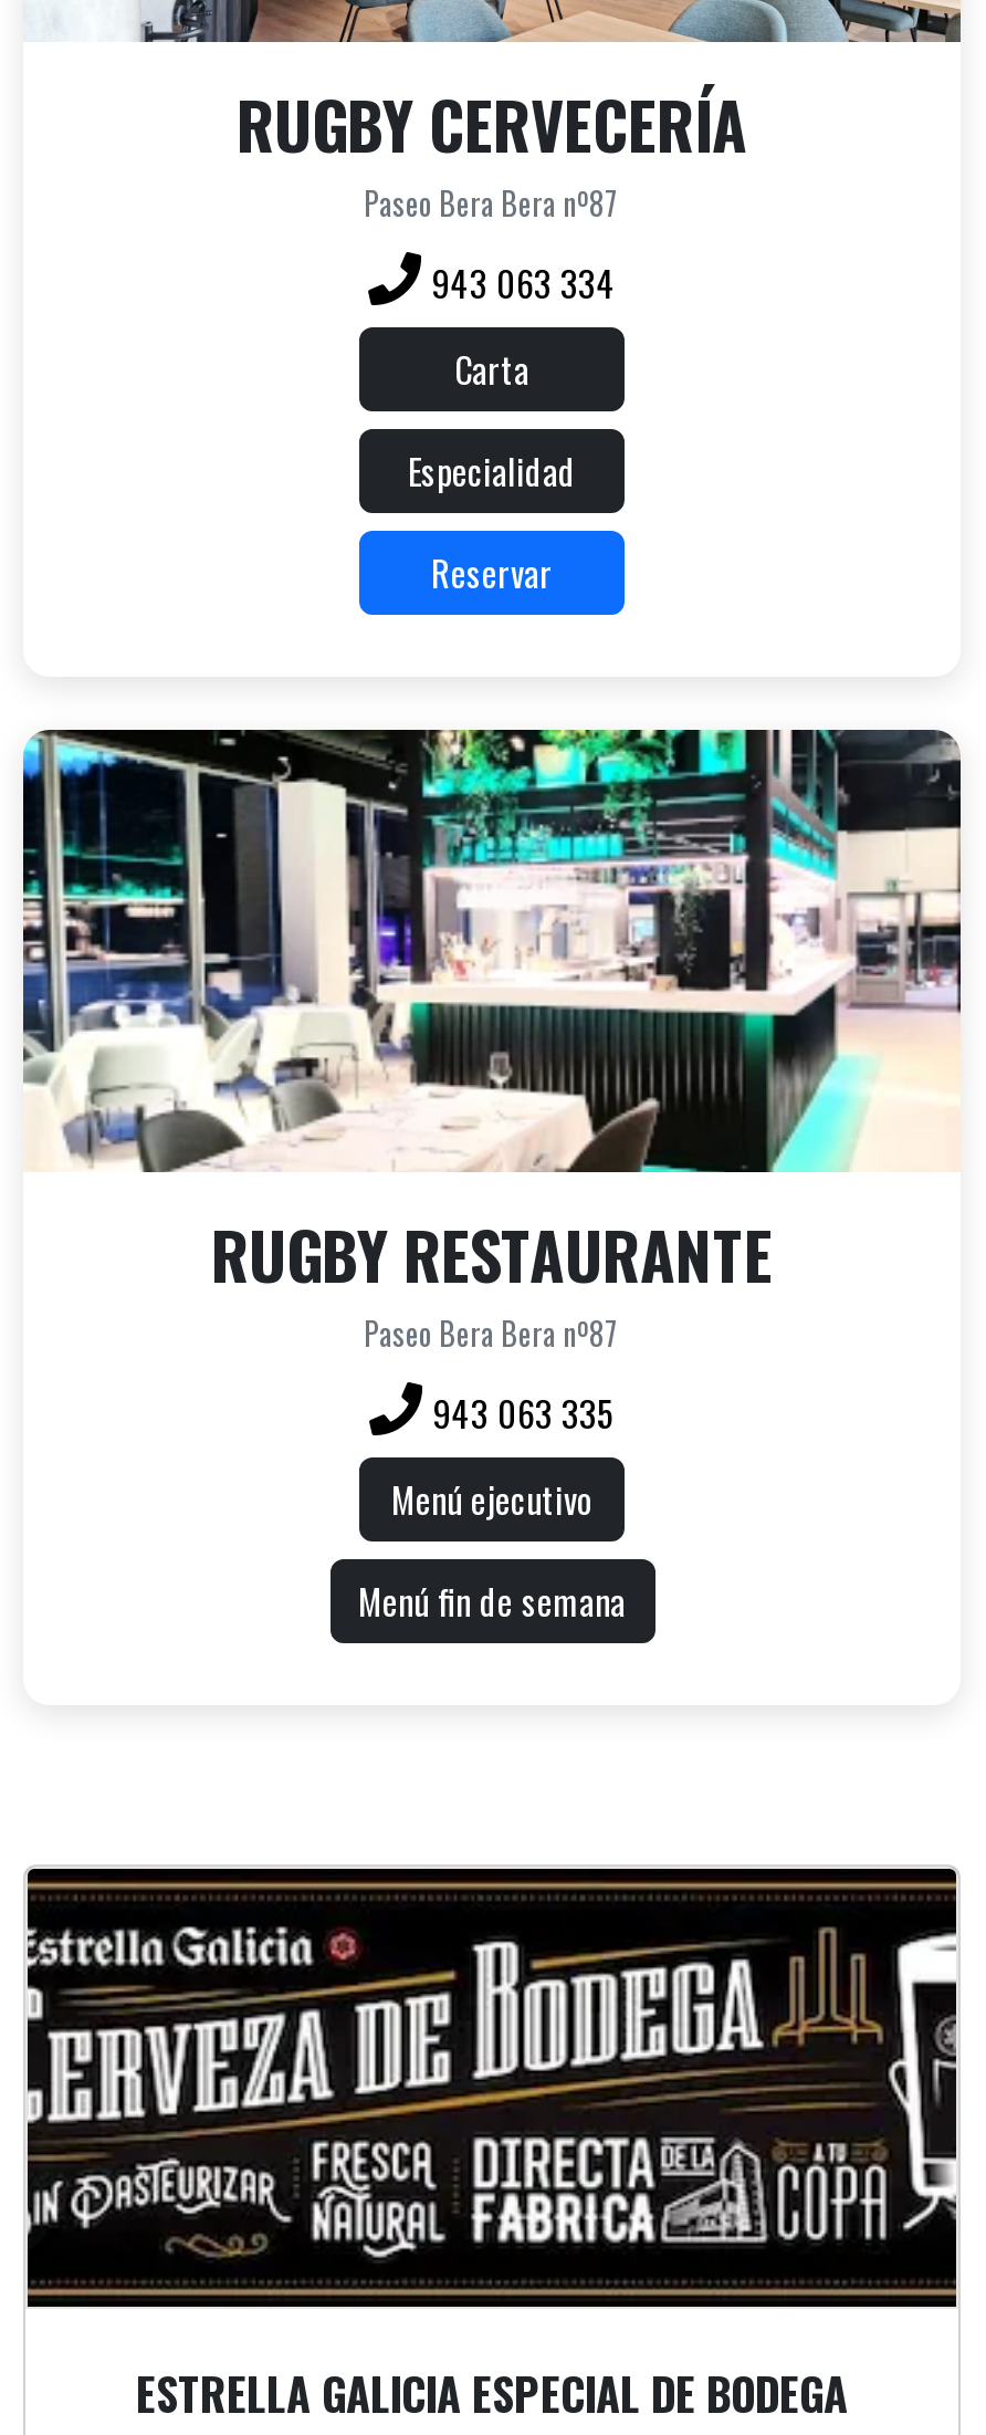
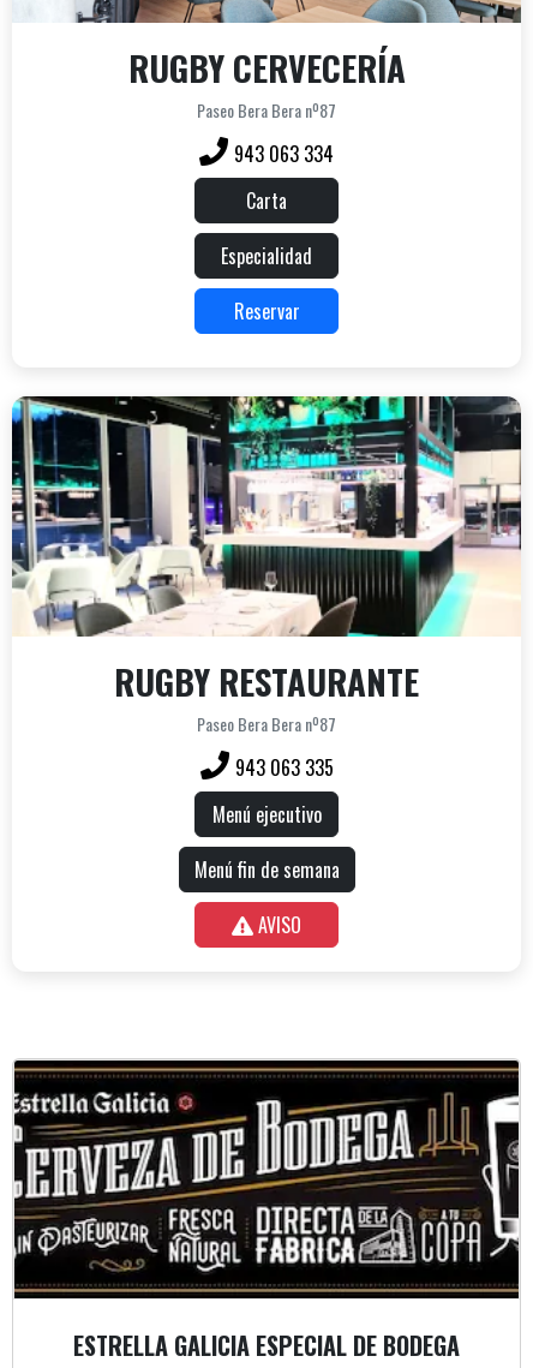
+ AVISO
